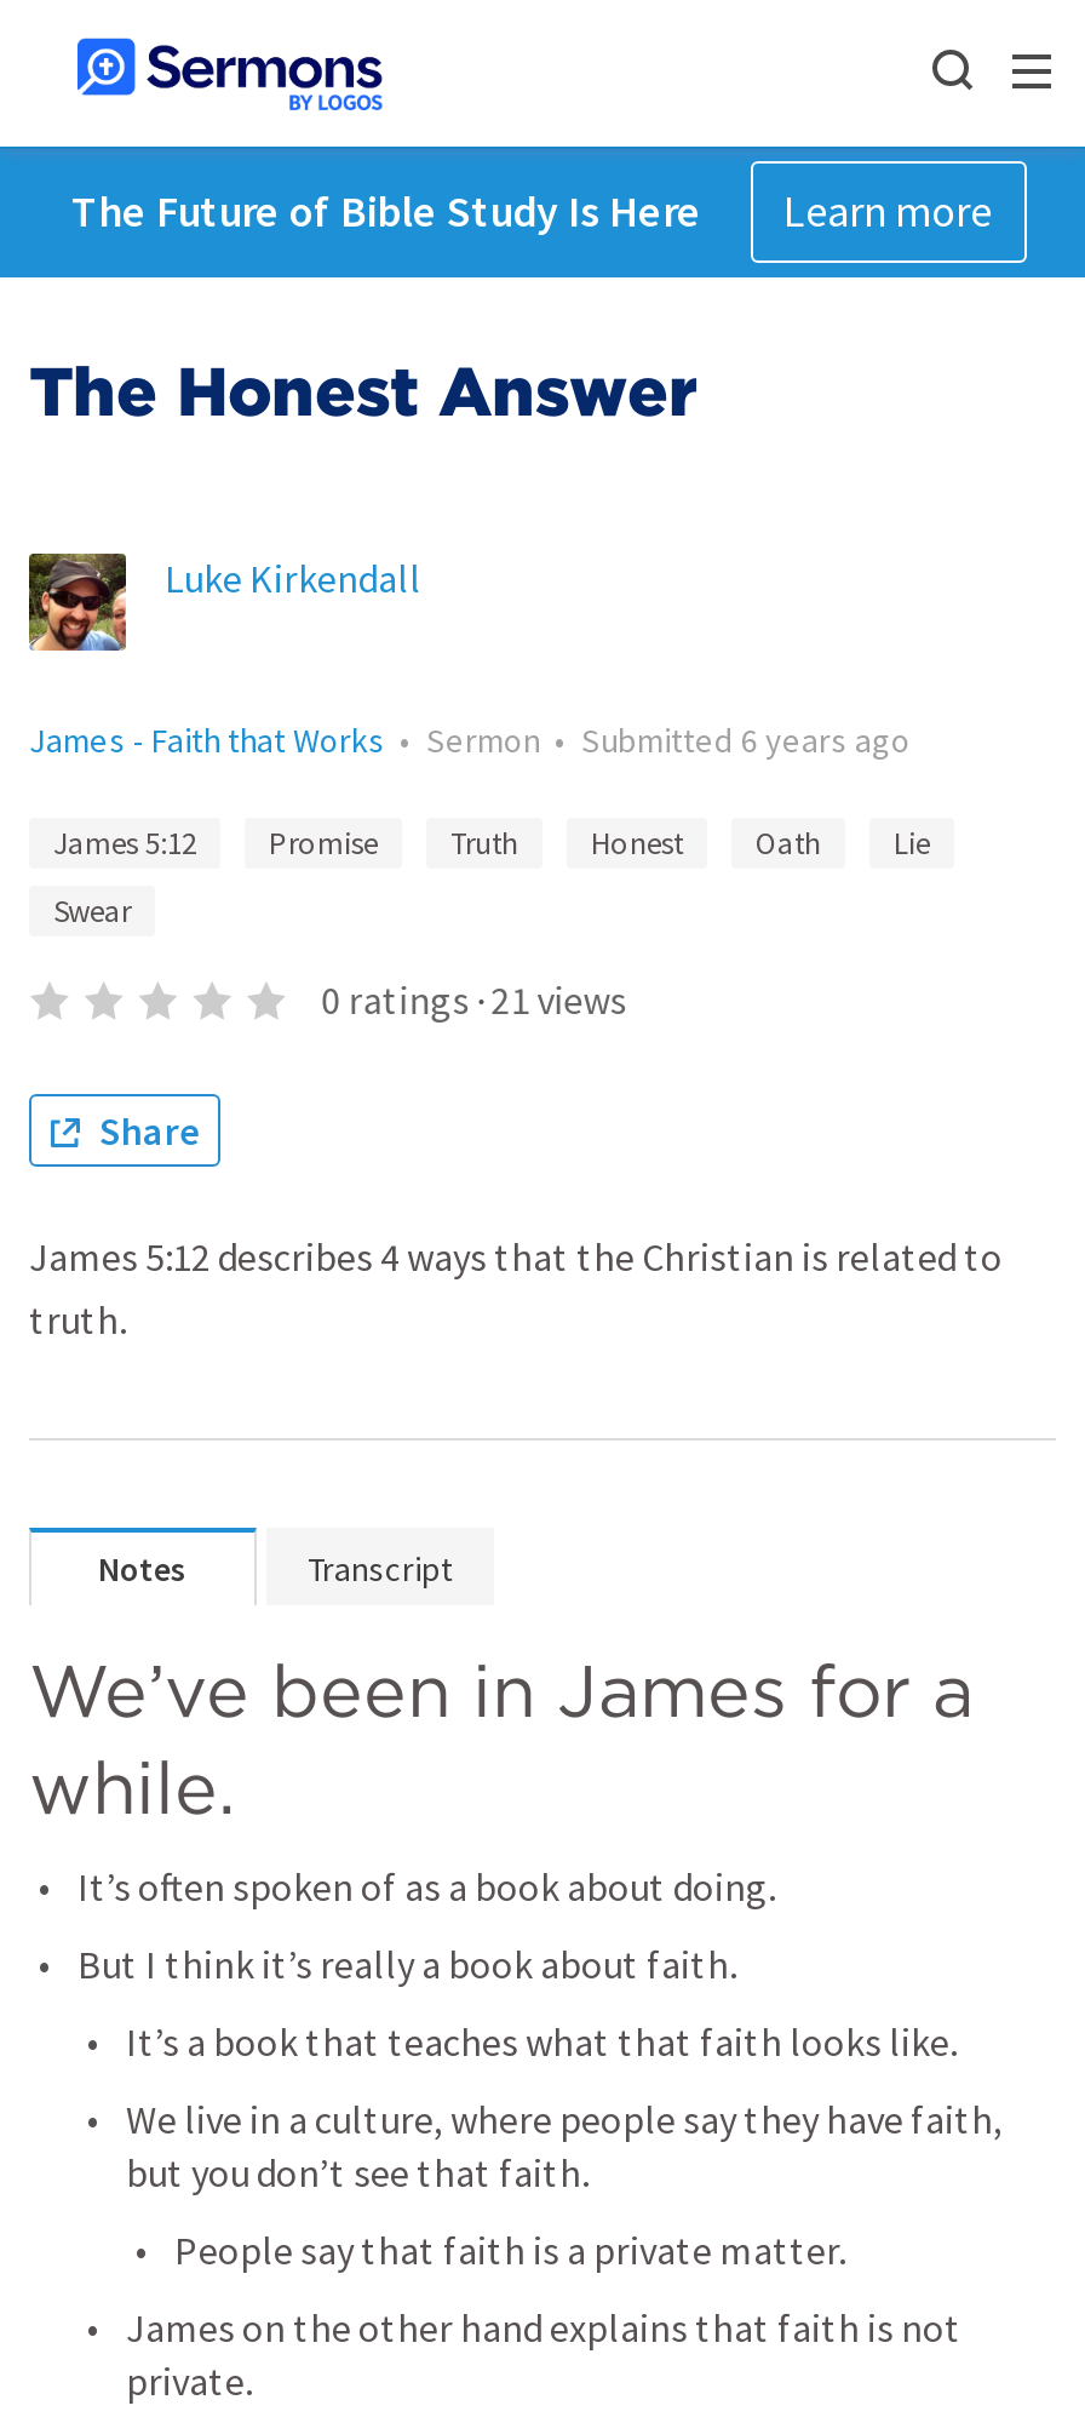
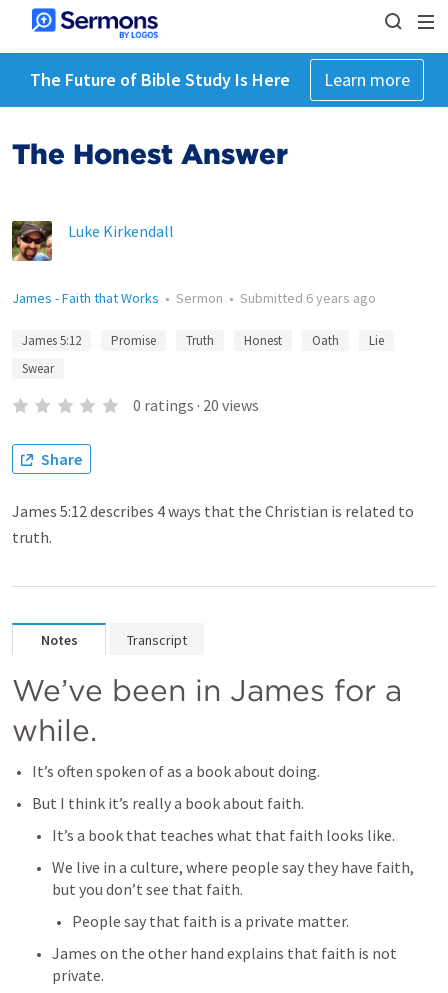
- 0 ratings · 21 views
+ 0 ratings · 20 views
